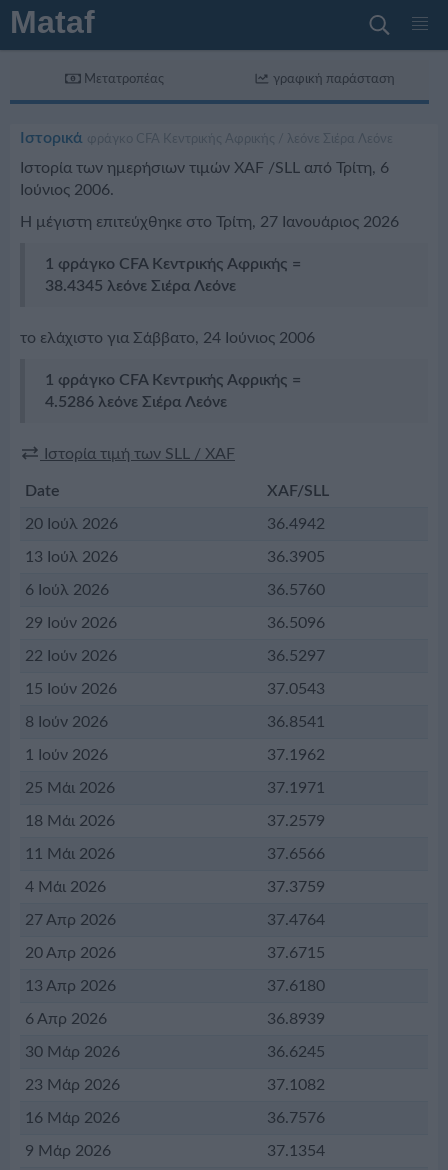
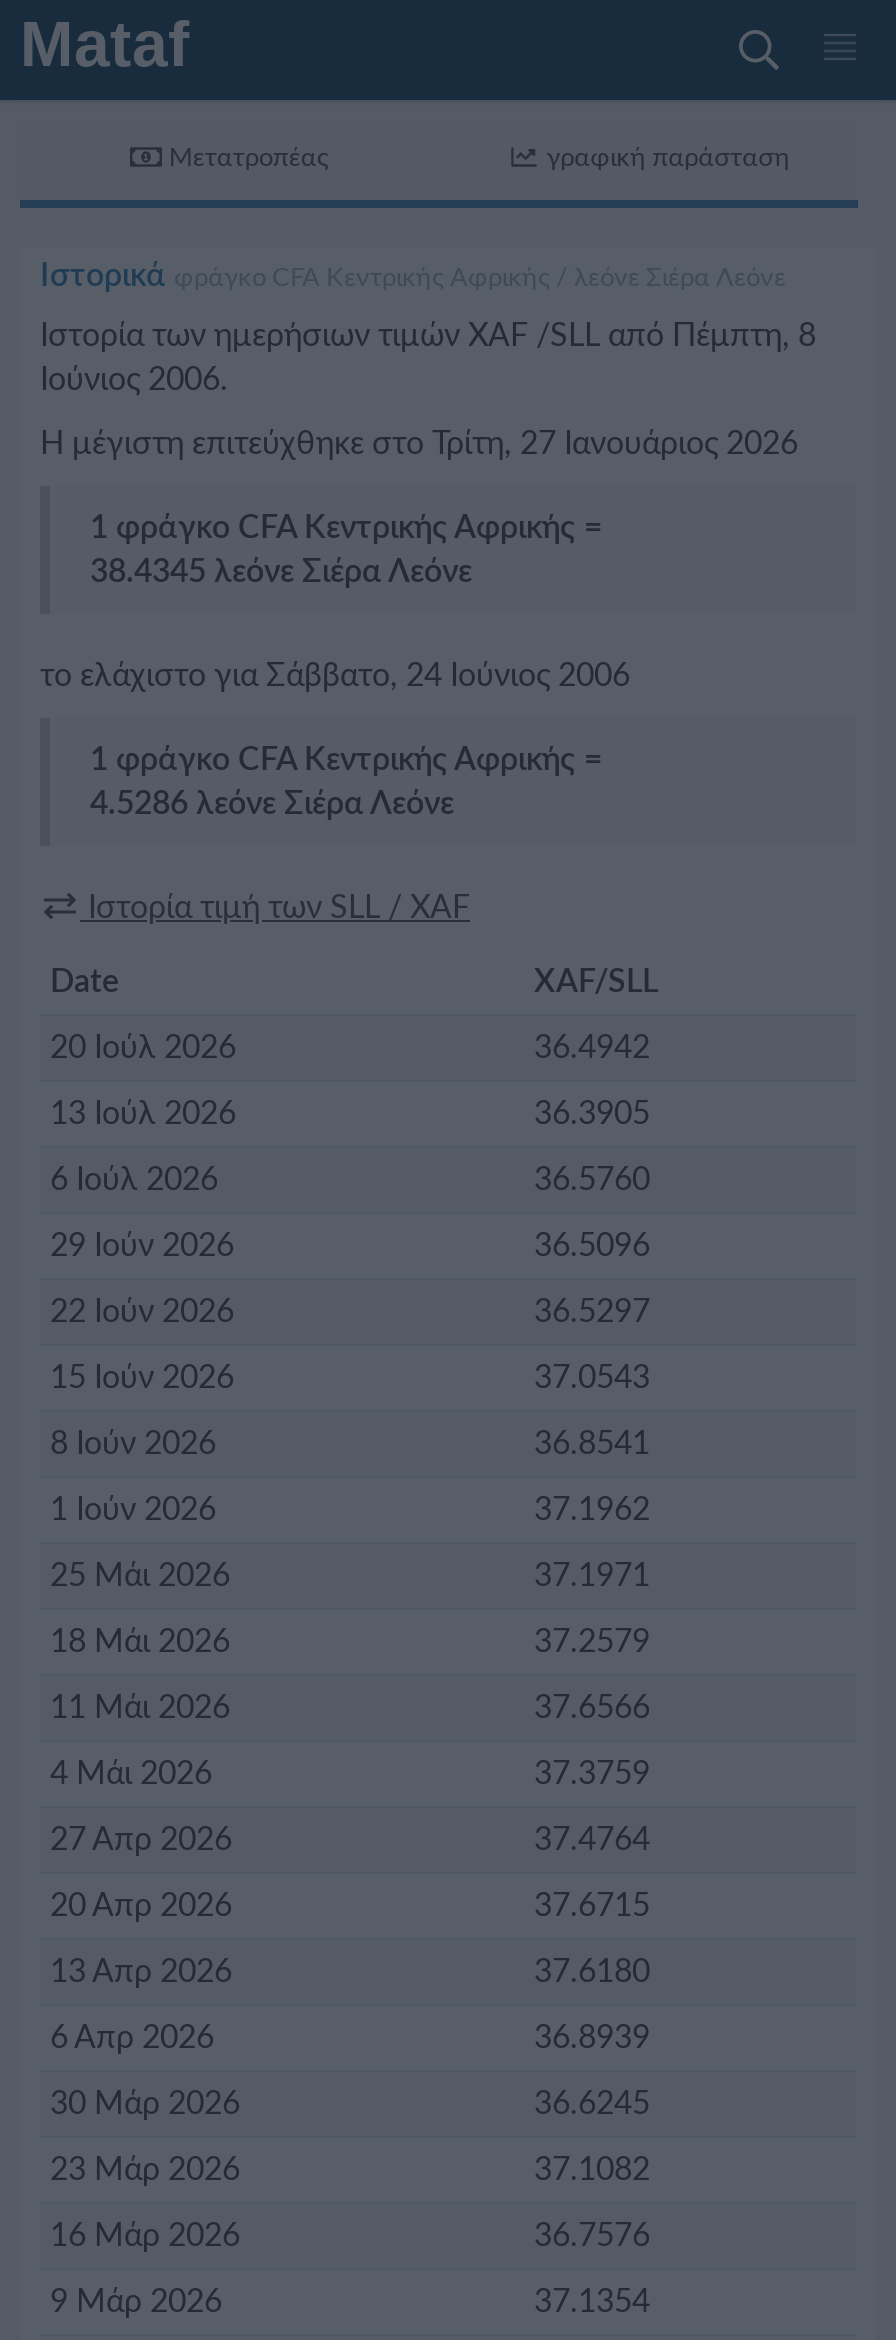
- Ιστορία των ημερήσιων τιμών XAF /SLL από Τρίτη, 6
+ Ιστορία των ημερήσιων τιμών XAF /SLL από Πέμπτη, 8
